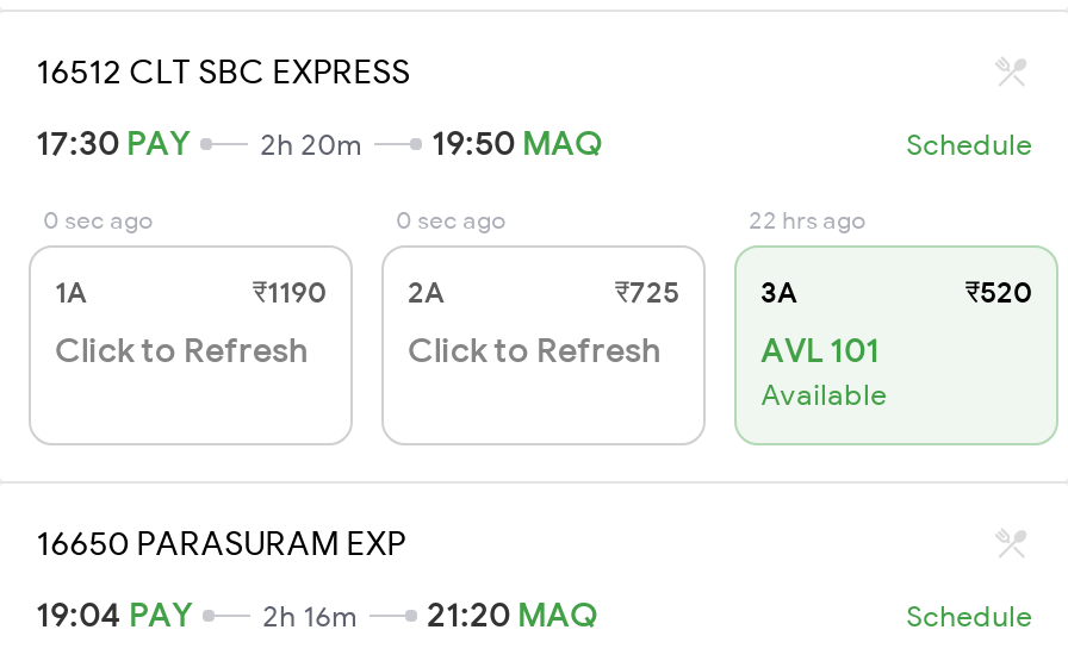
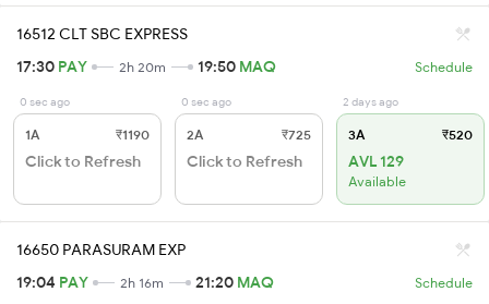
- 22 hrs ago
+ 2 days ago

- AVL 101
+ AVL 129
